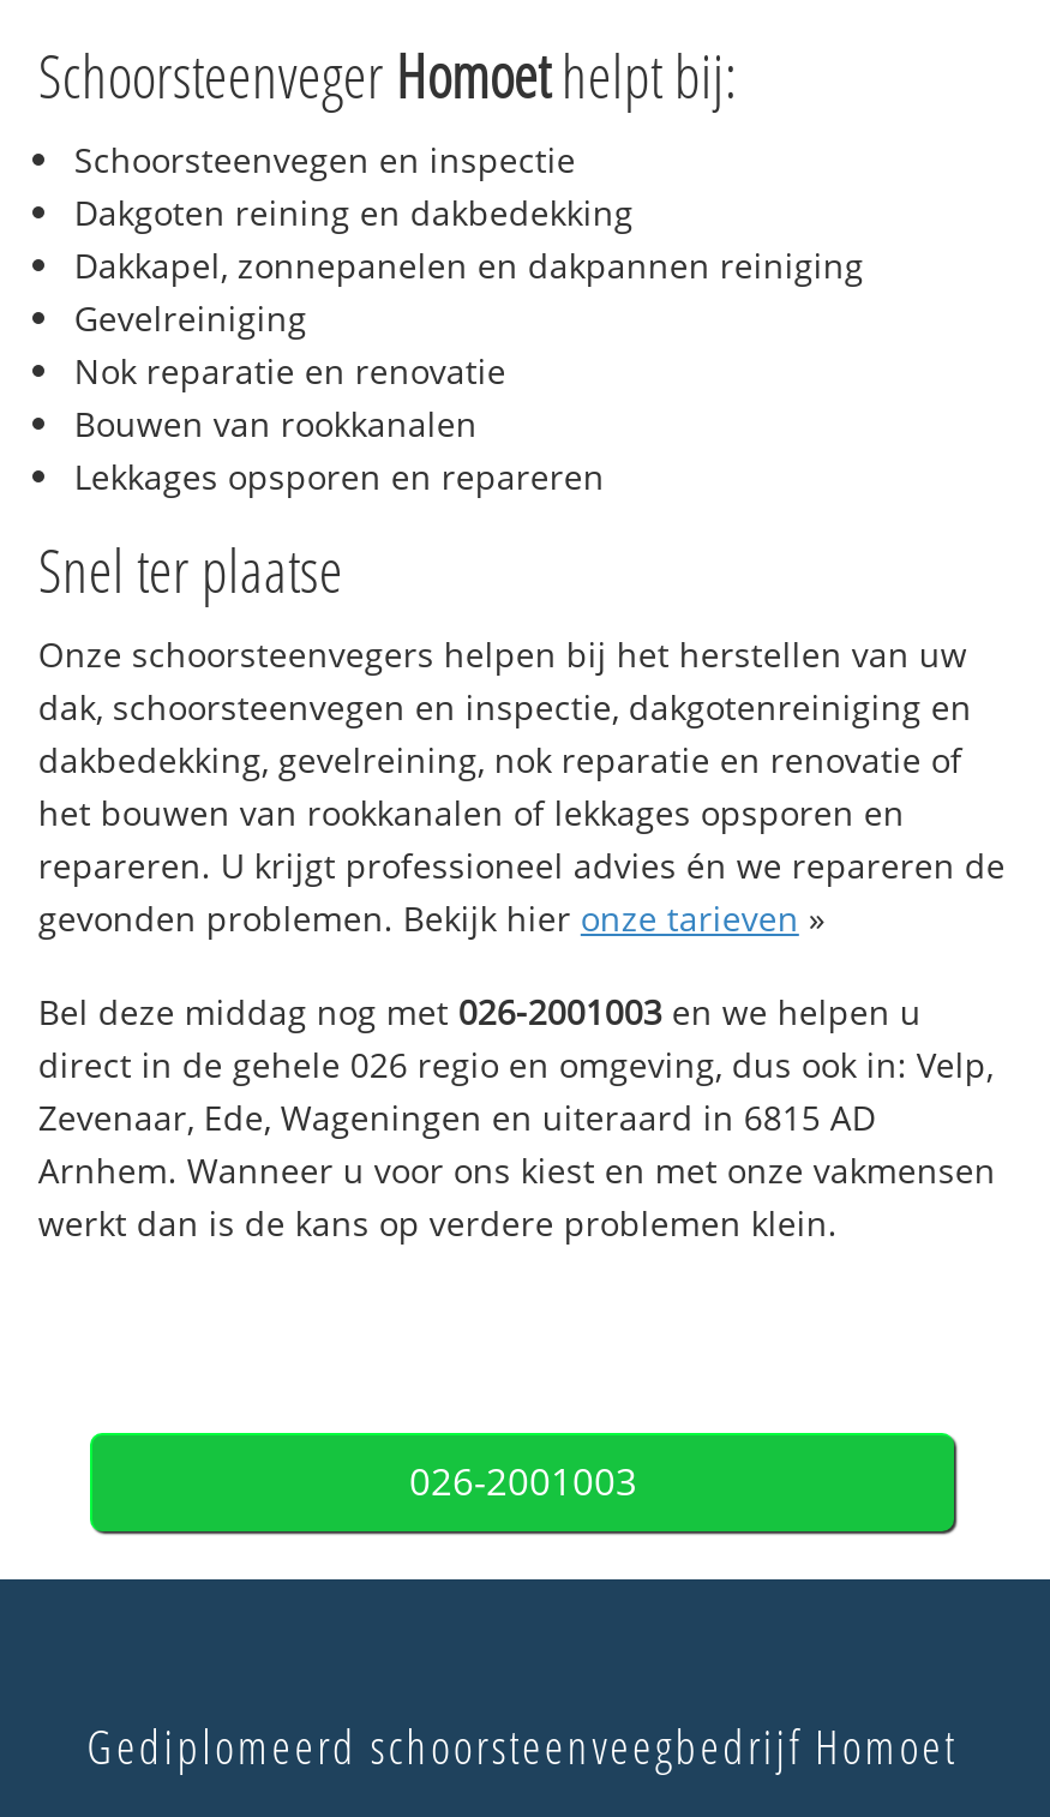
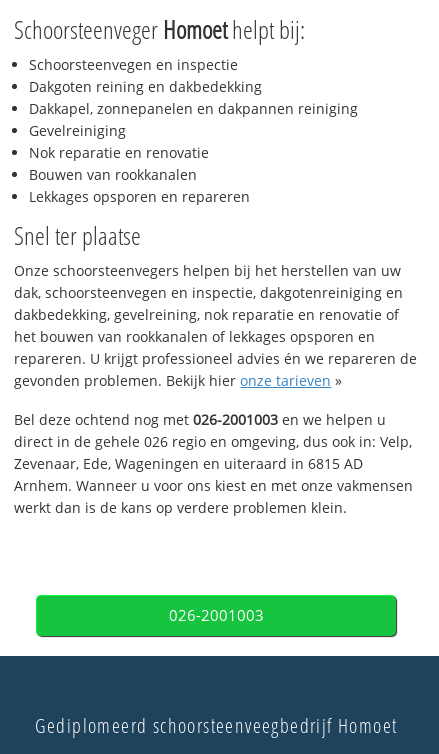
- Bel deze middag nog met 026-2001003 en we helpen u
+ Bel deze ochtend nog met 026-2001003 en we helpen u
